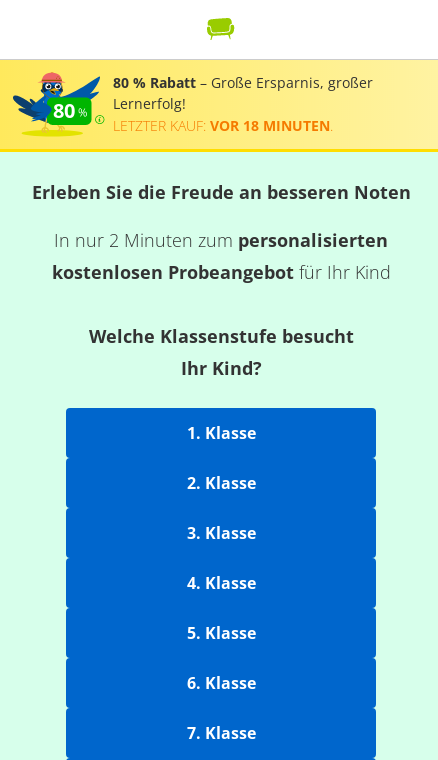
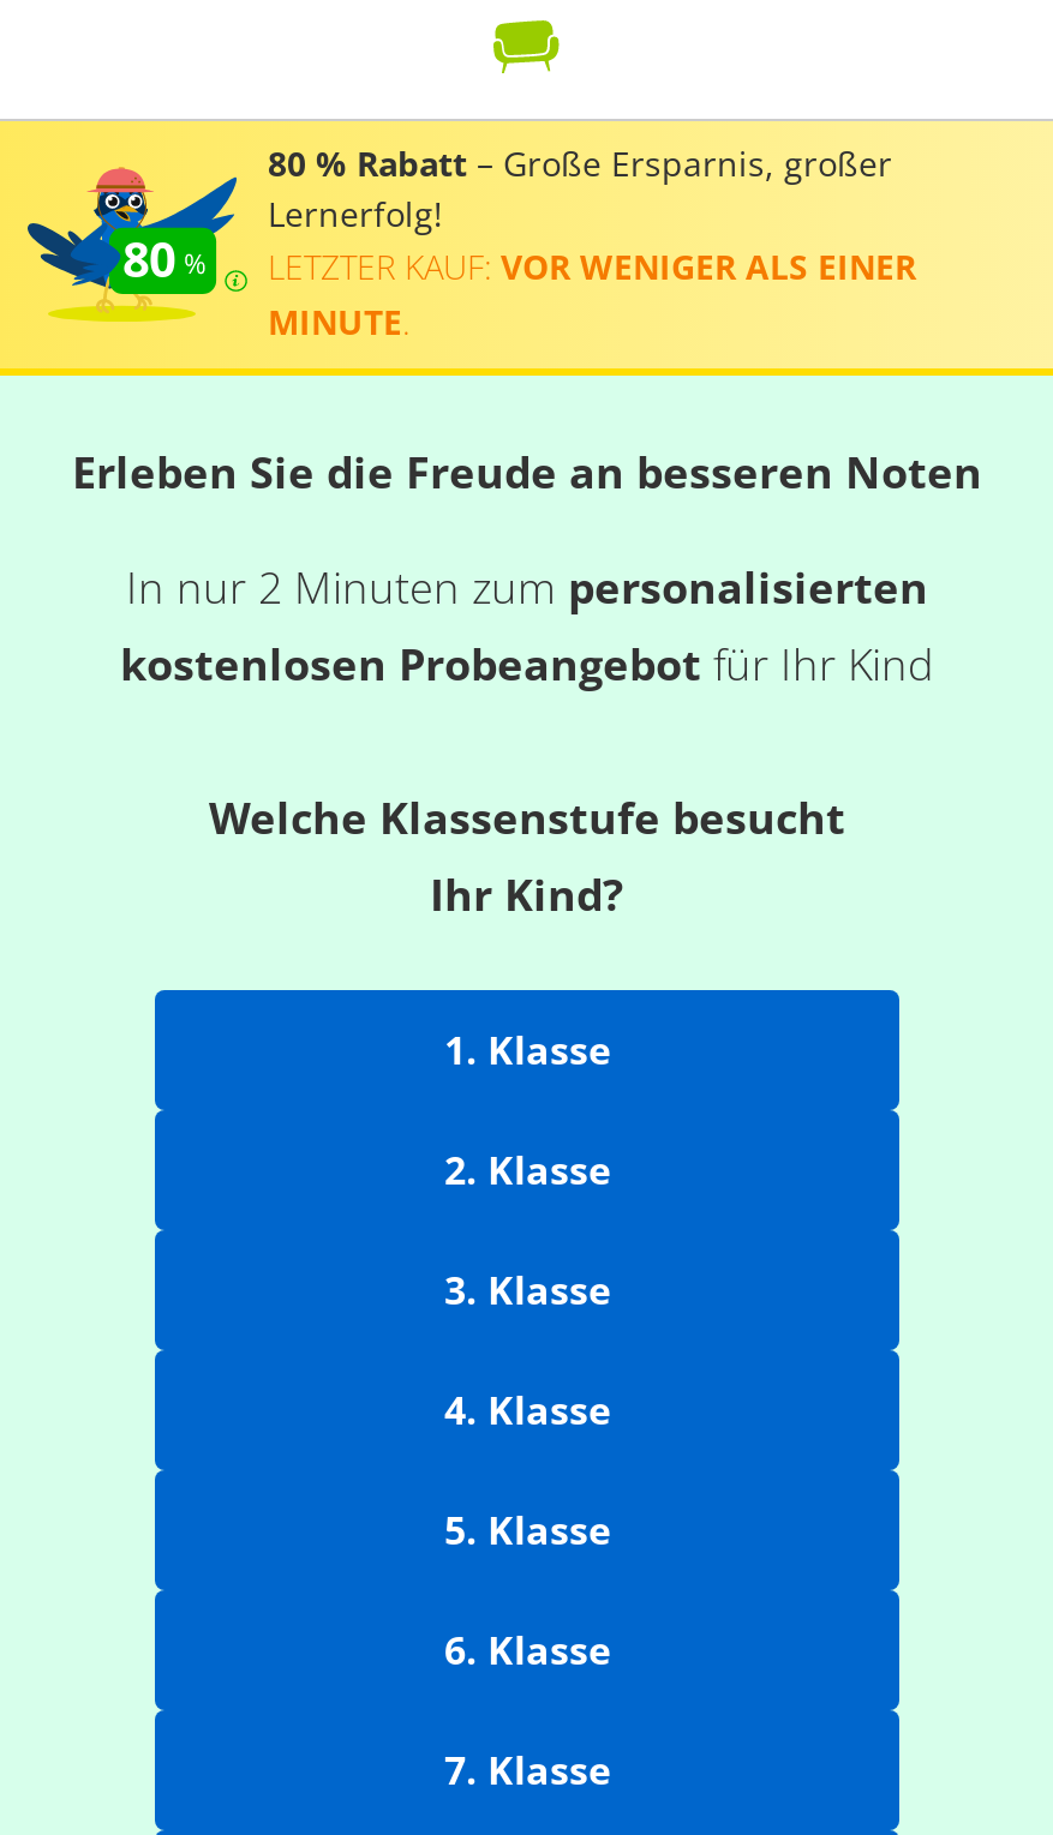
- LETZTER KAUF: VOR 18 MINUTEN.
+ LETZTER KAUF: VOR WENIGER ALS EINER
+ MINUTE.
